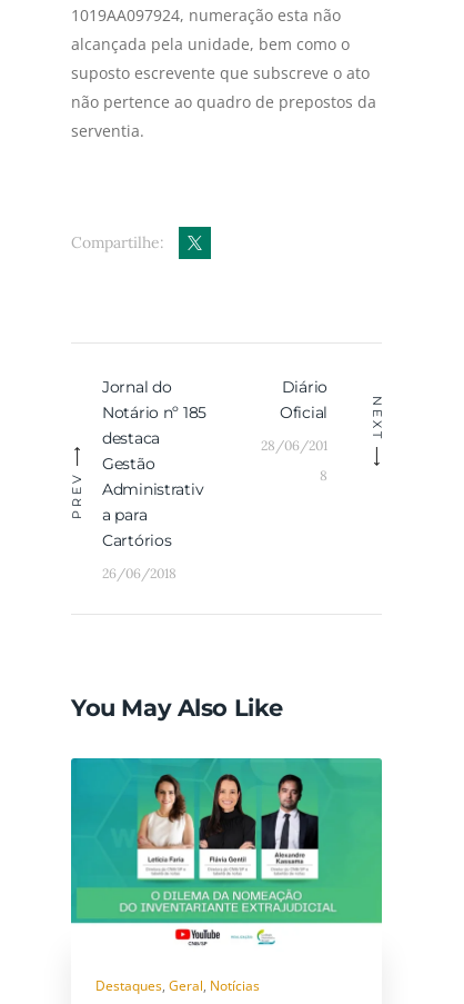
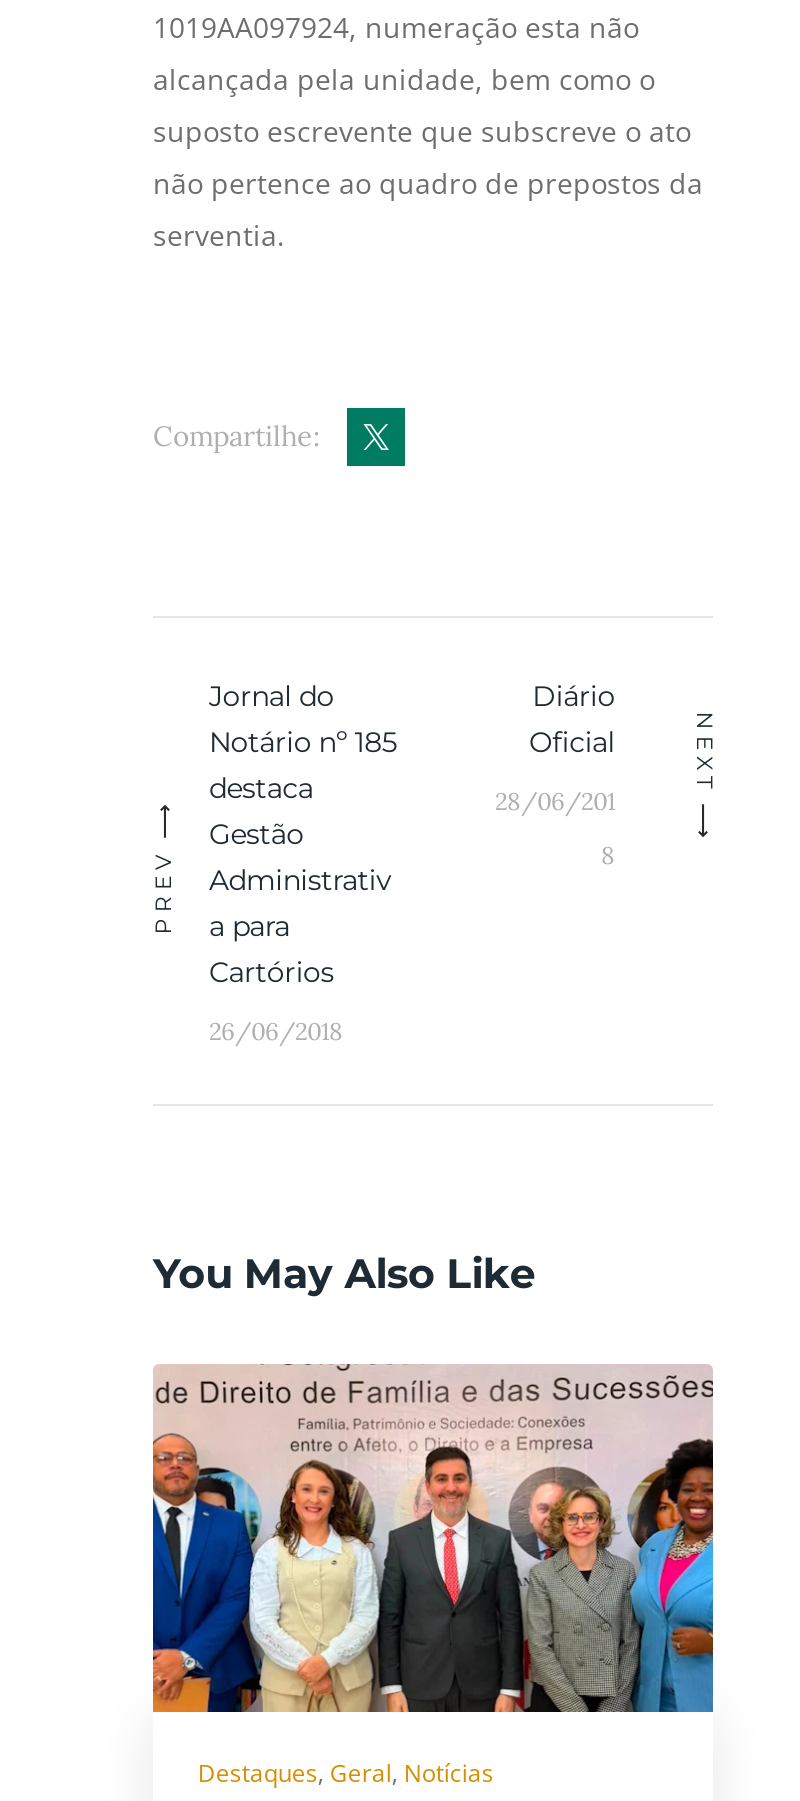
- [image]
+ [image]
